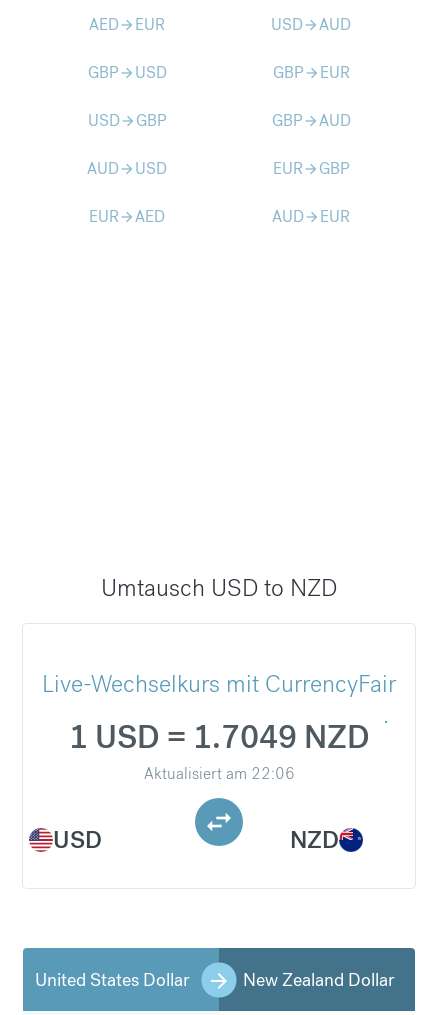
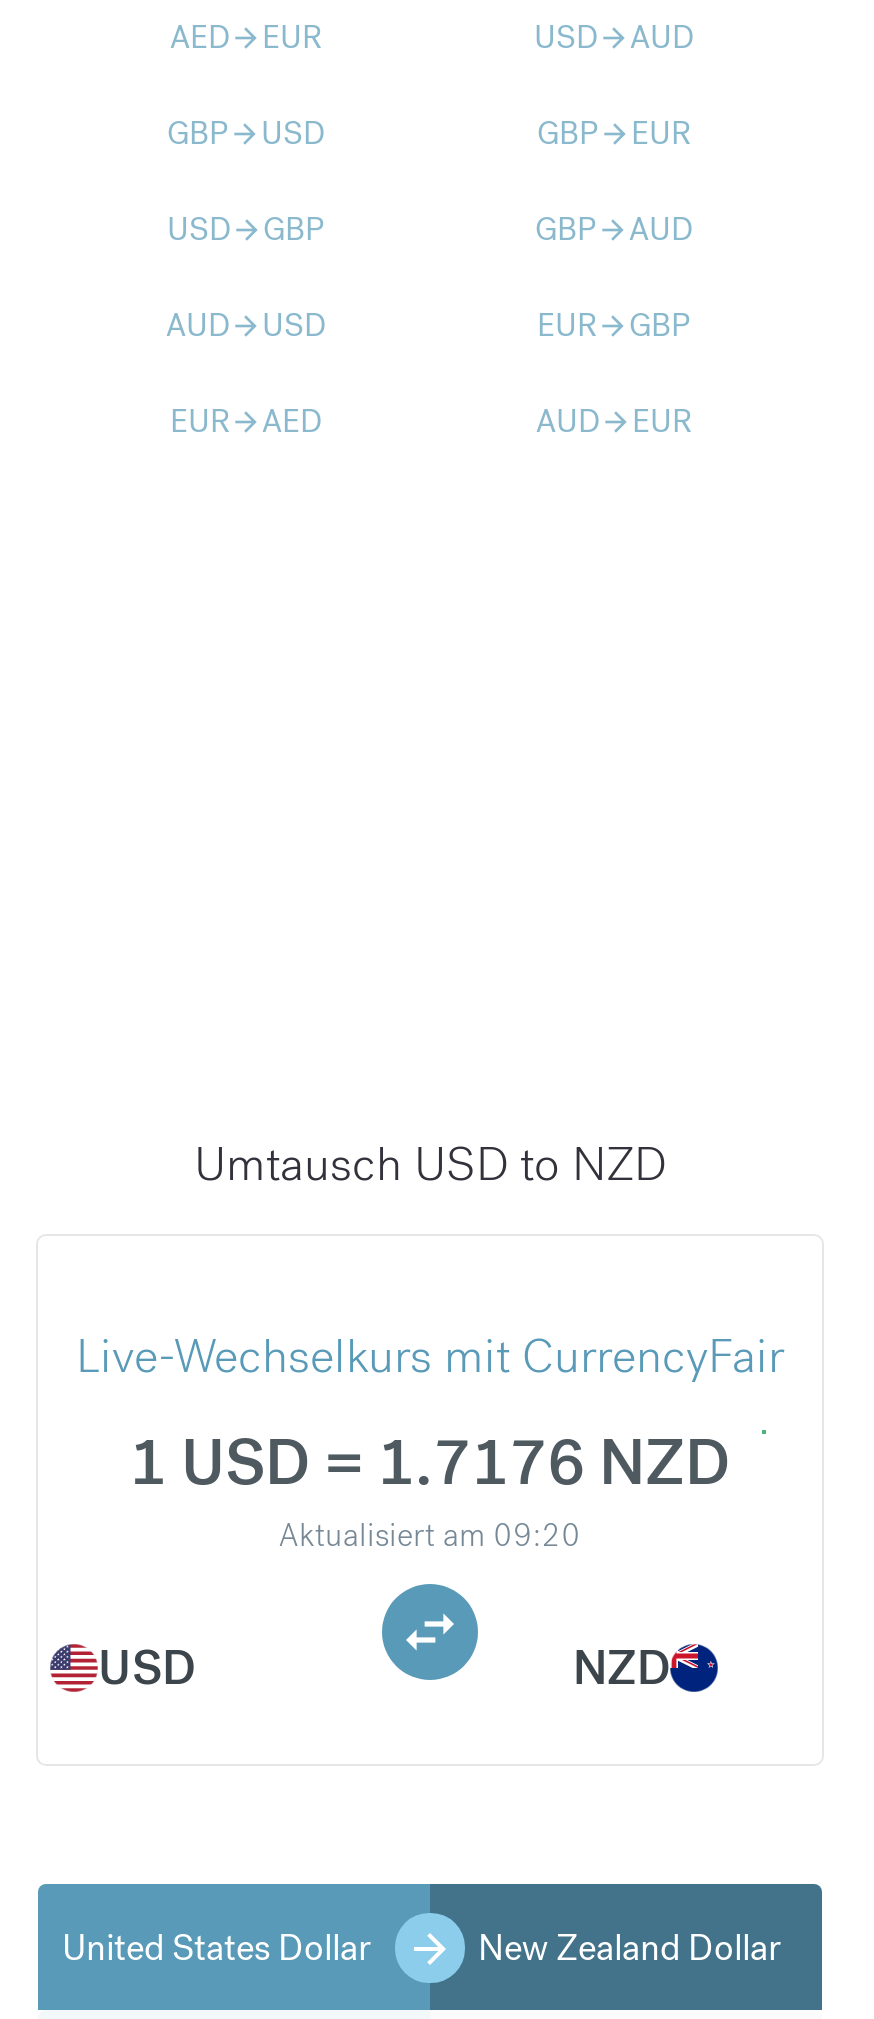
- 1 USD = 1.7049 NZD
+ 1 USD = 1.7176 NZD

- Aktualisiert am 22:06
+ Aktualisiert am 09:20
